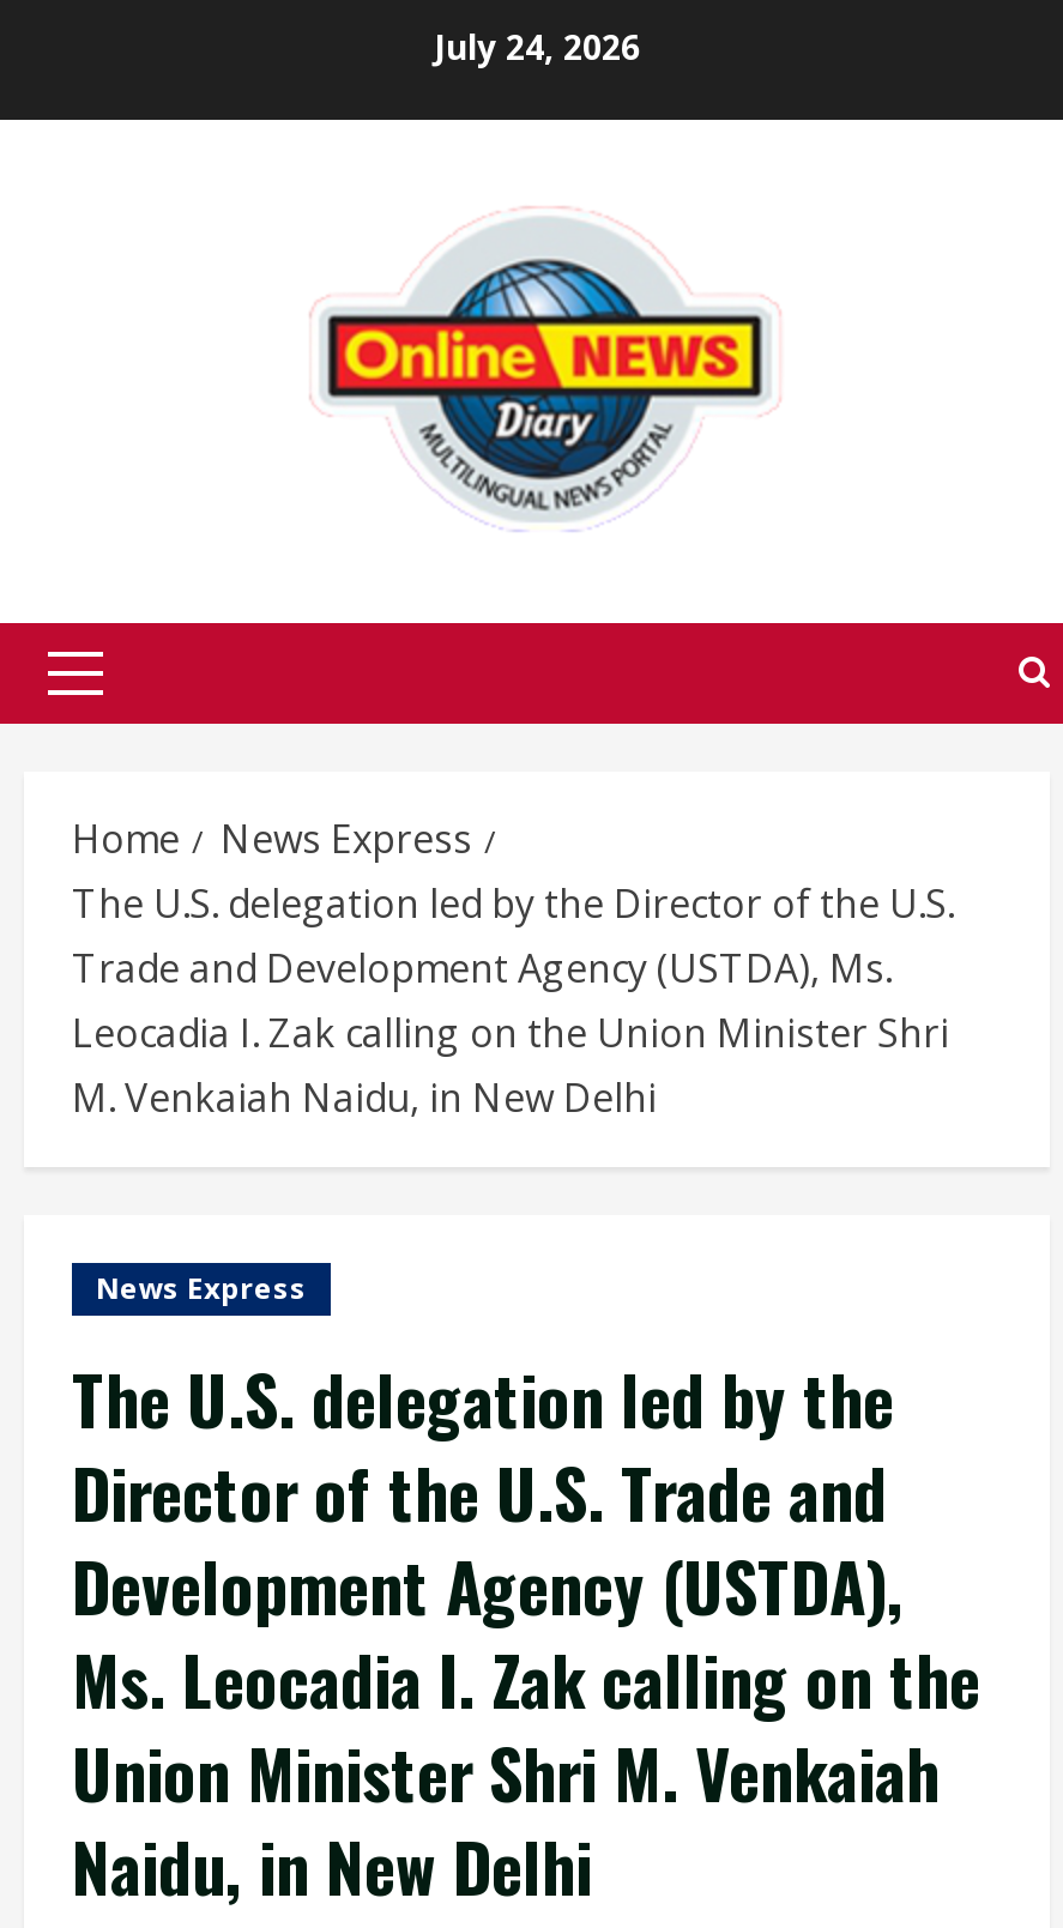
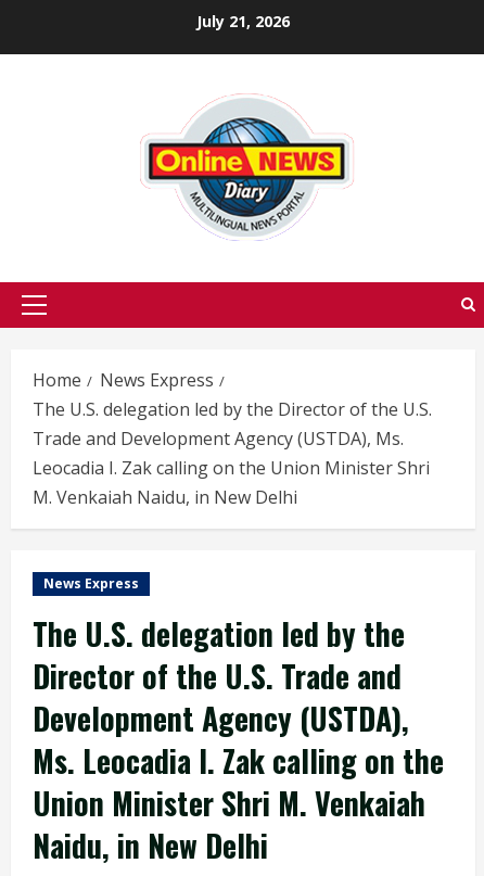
- July 24, 2026
+ July 21, 2026
